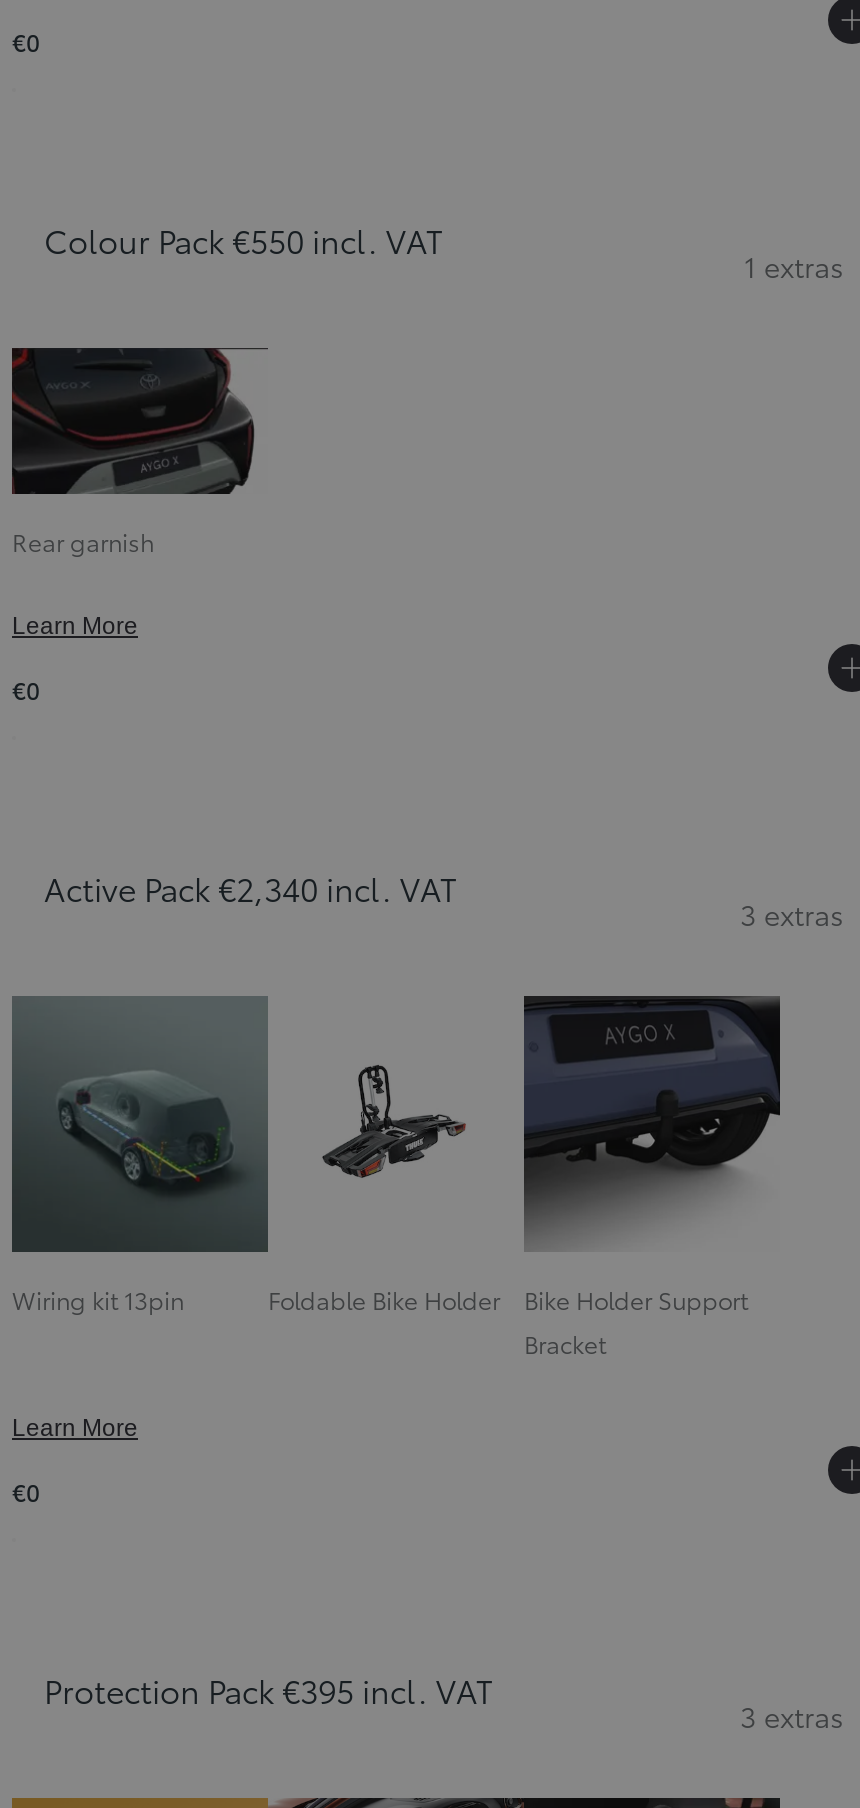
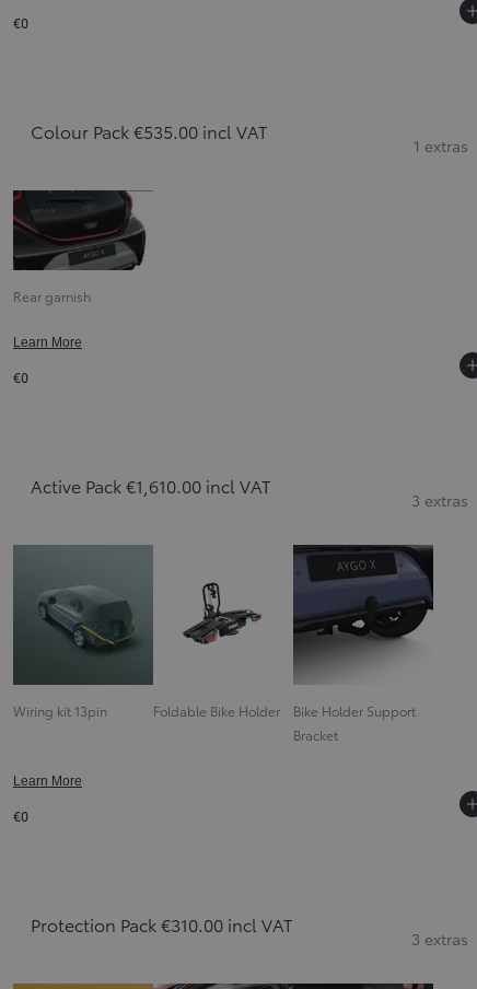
- Colour Pack €550 incl. VAT
+ Colour Pack €535.00 incl VAT

- Active Pack €2,340 incl. VAT
+ Active Pack €1,610.00 incl VAT

- Protection Pack €395 incl. VAT
+ Protection Pack €310.00 incl VAT
